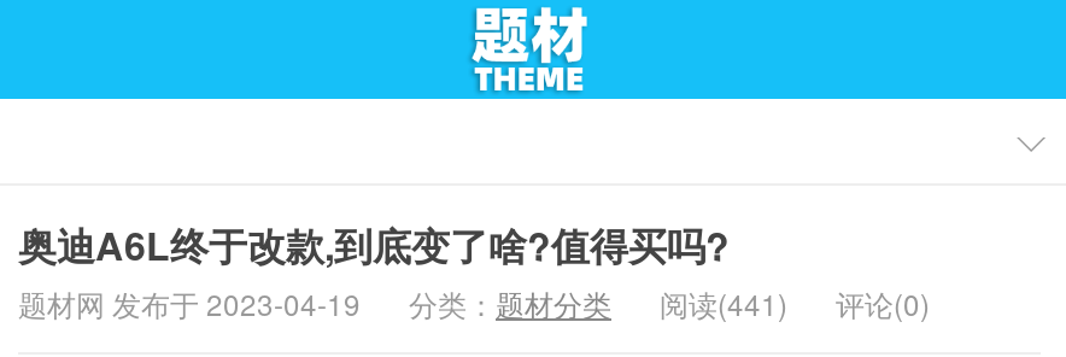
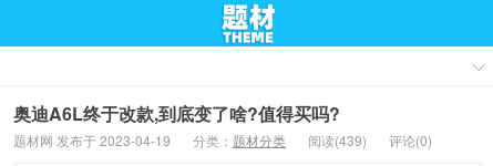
- 题材网 发布于 2023-04-19 分类：题材分类 阅读(441) 评论(0)
+ 题材网 发布于 2023-04-19 分类：题材分类 阅读(439) 评论(0)
